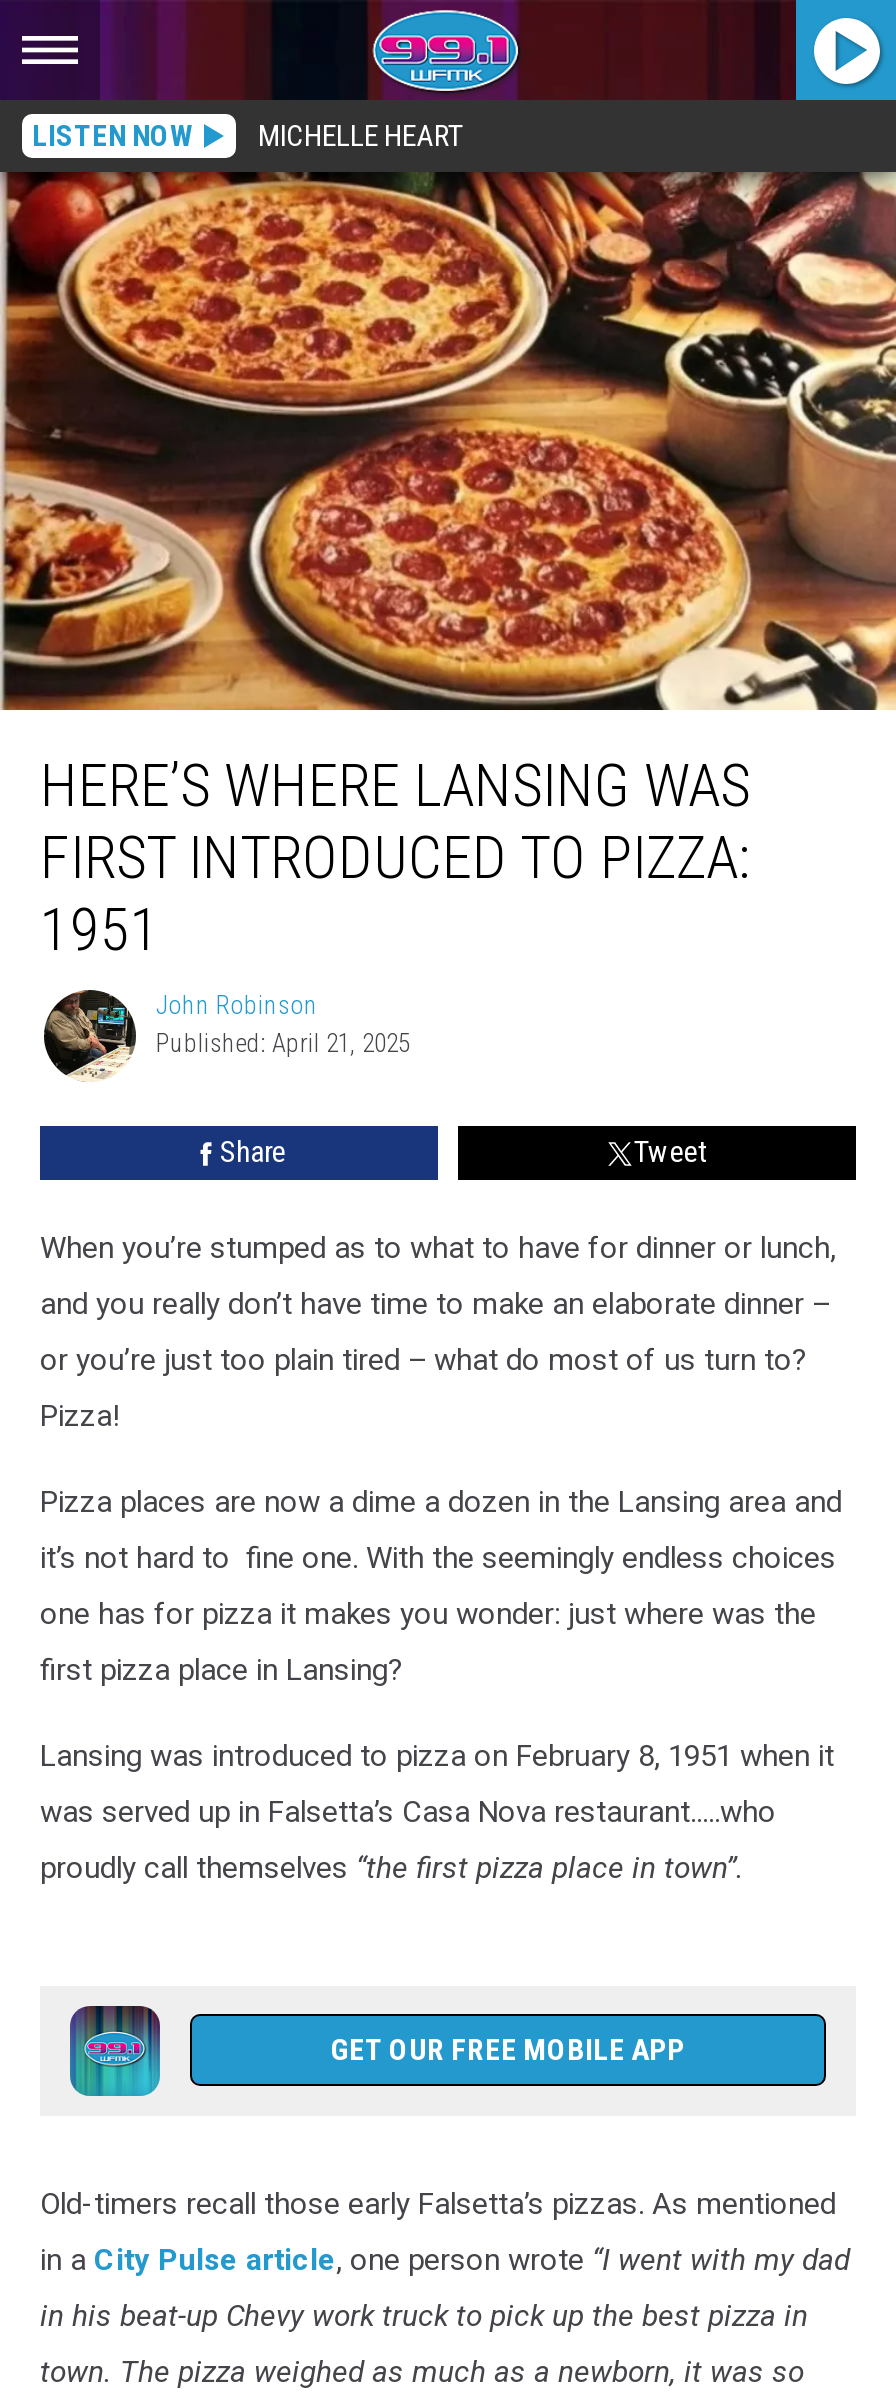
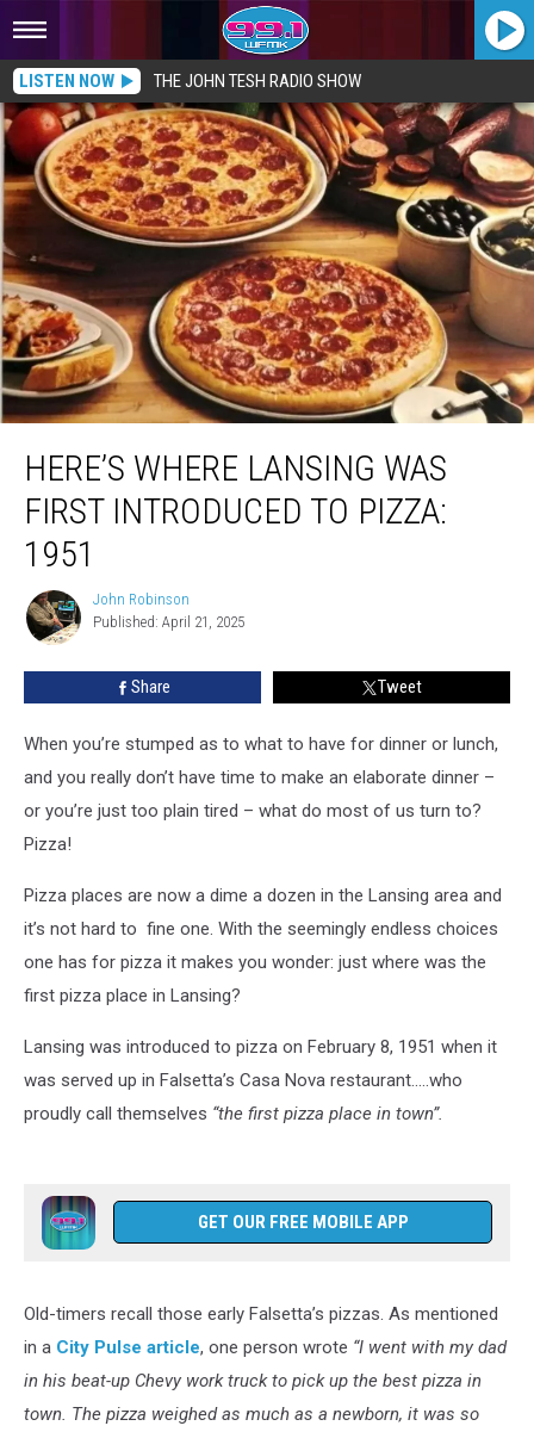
- MICHELLE HEART
+ THE JOHN TESH RADIO SHOW
